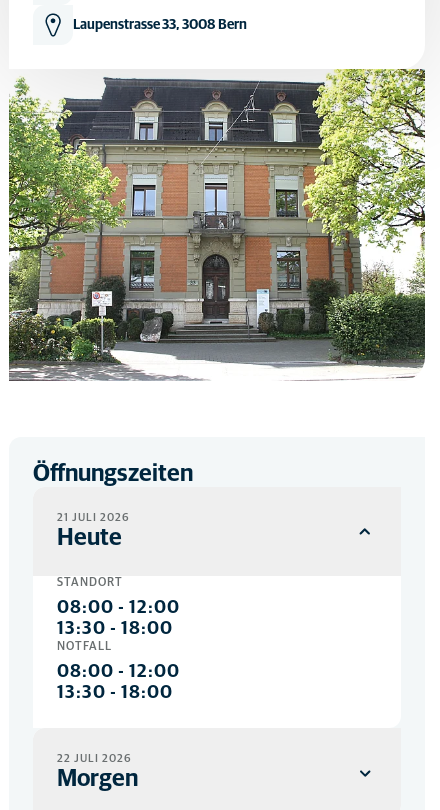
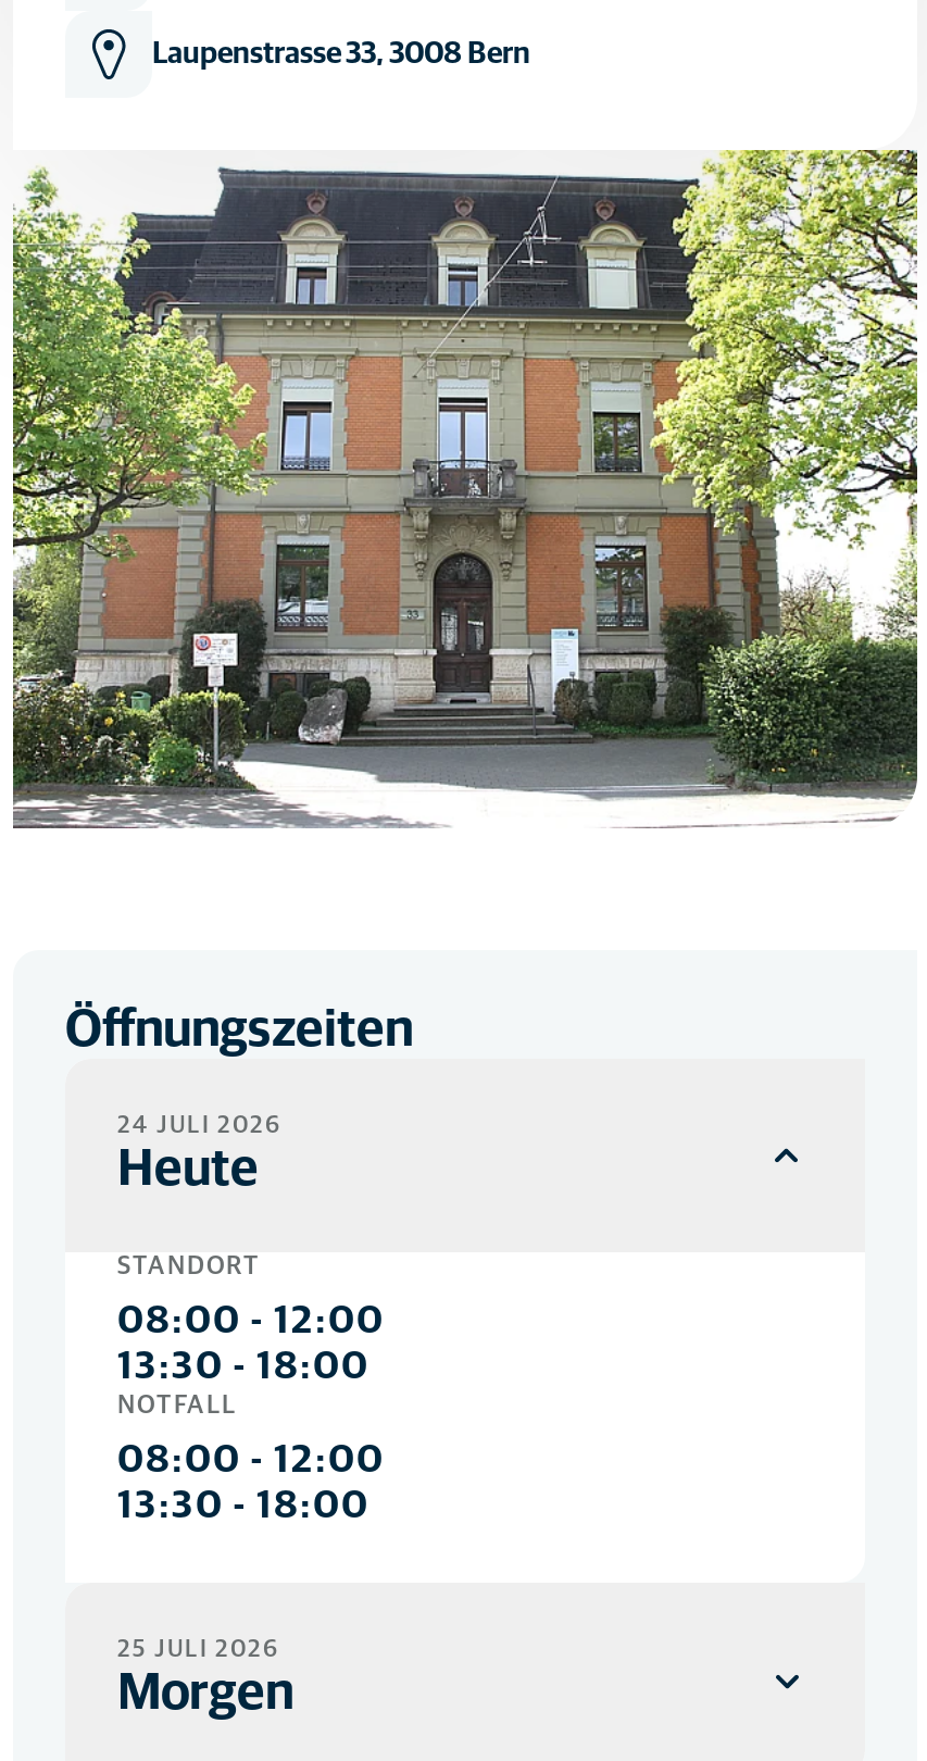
- 21 JULI 2026
+ 24 JULI 2026

- 22 JULI 2026
+ 25 JULI 2026
